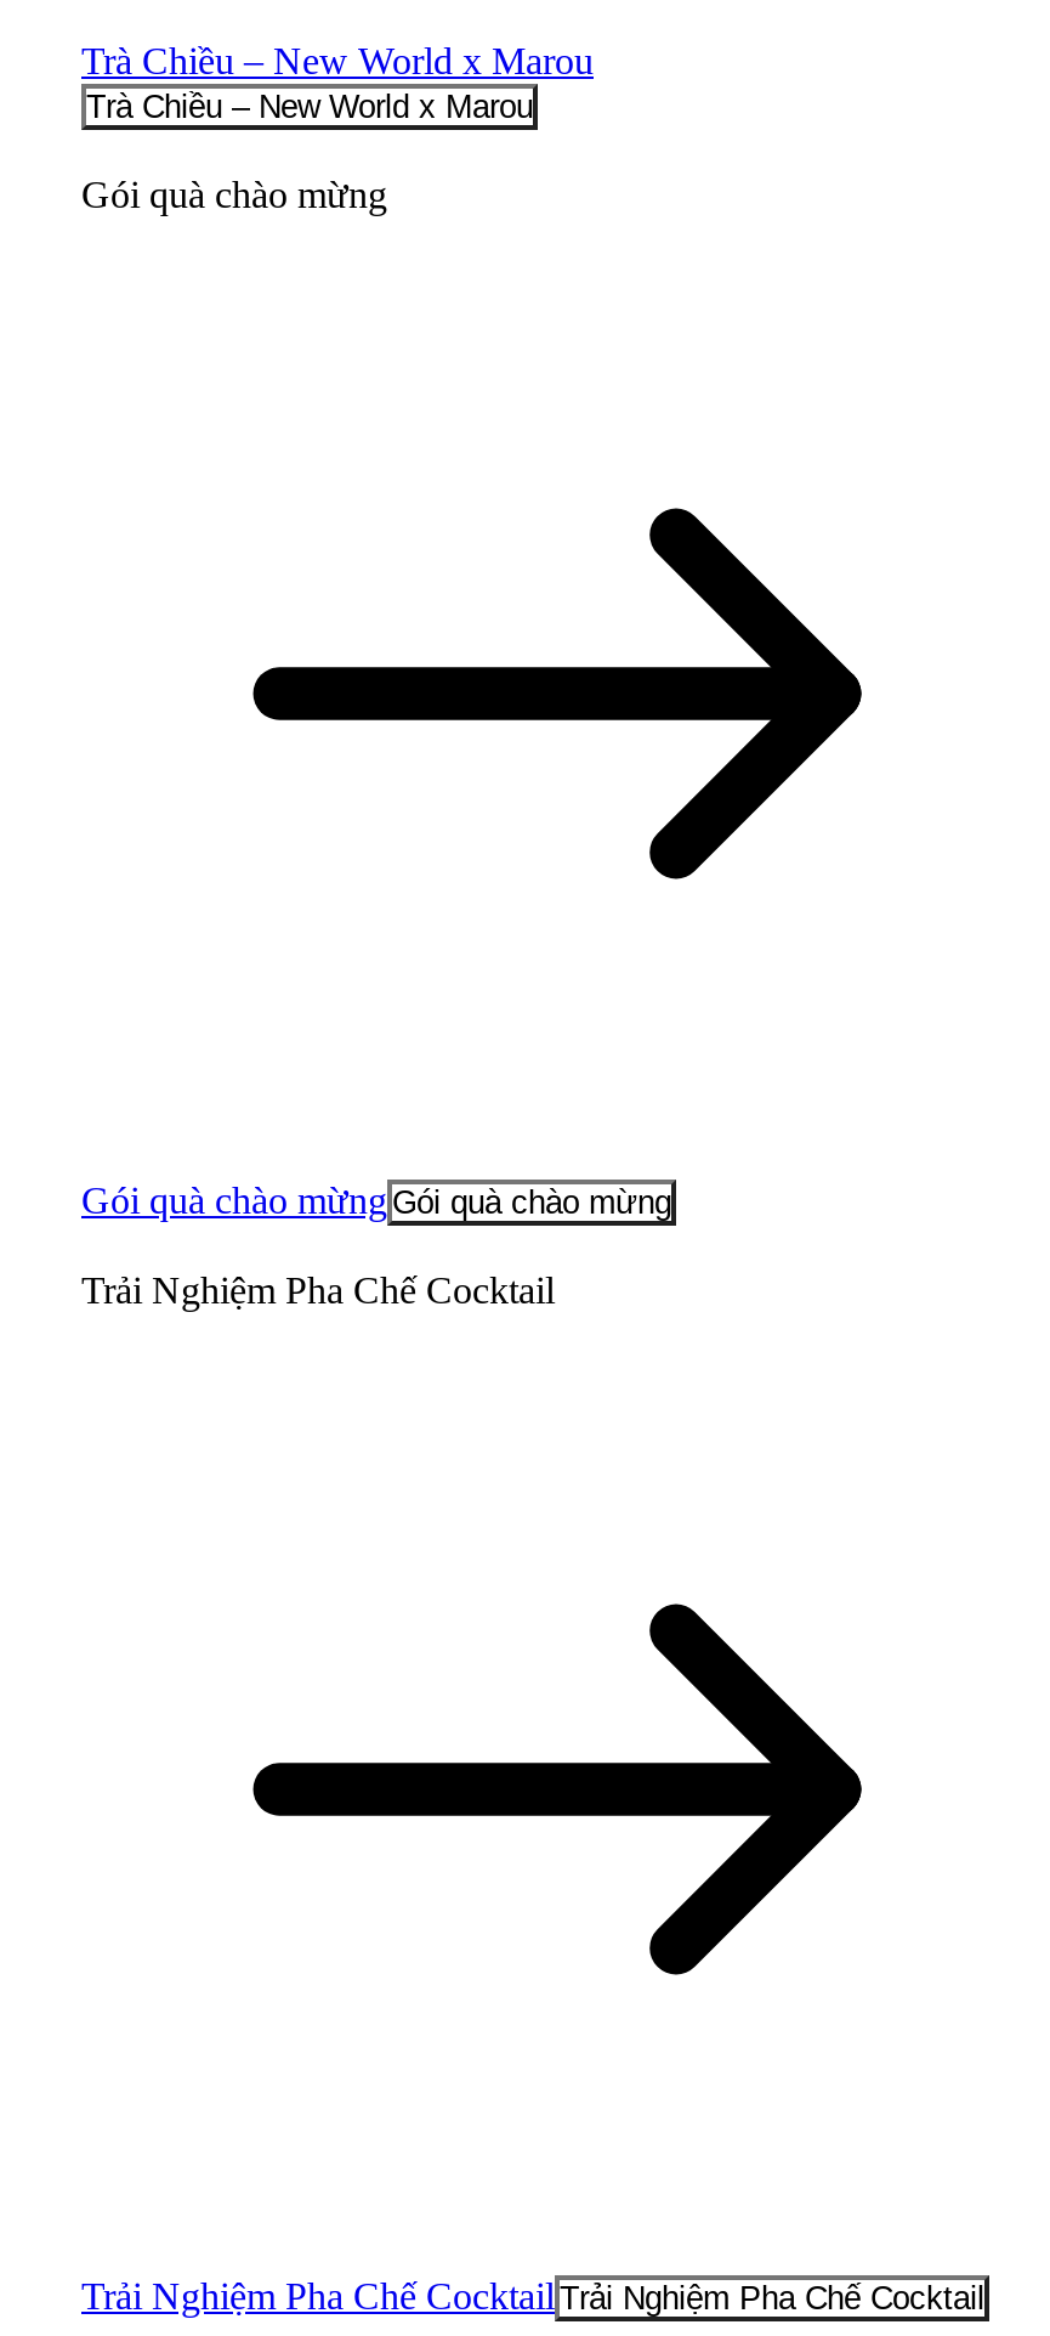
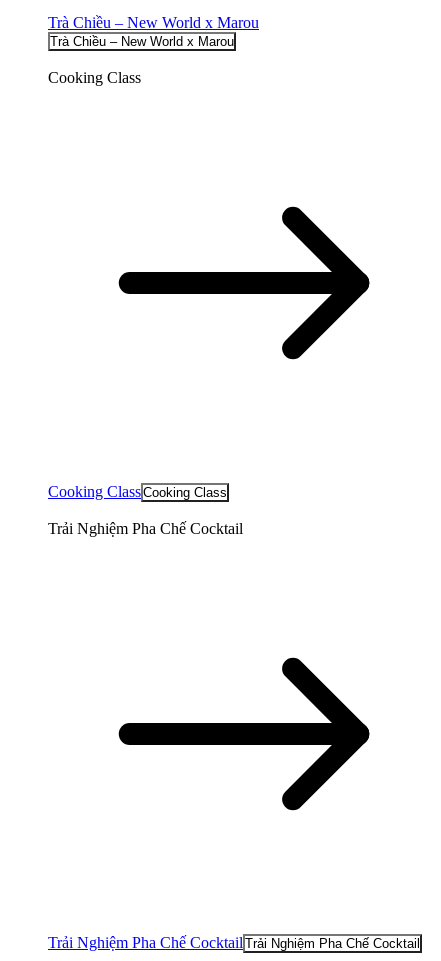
- Gói quà chào mừng
+ Cooking Class

- Gói quà chào mừng Gói quà chào mừng
+ Cooking Class Cooking Class
